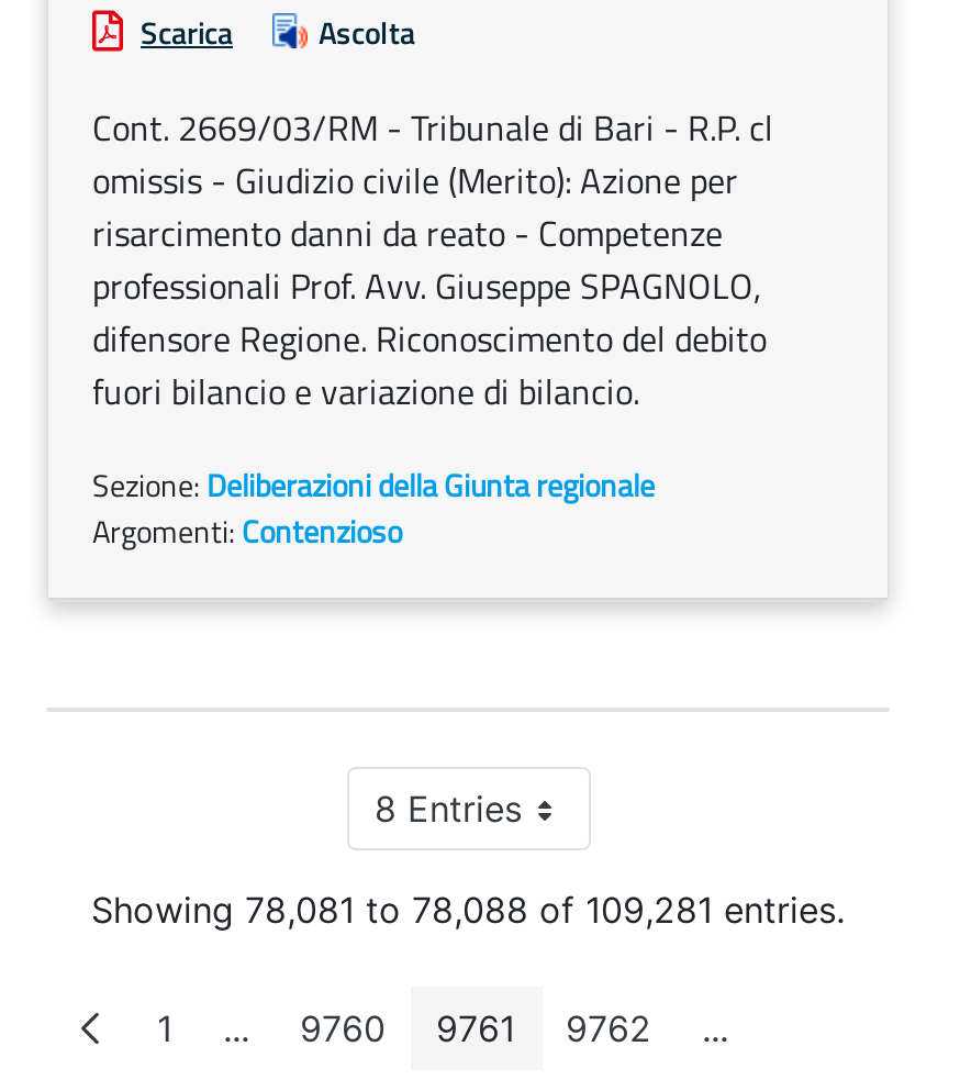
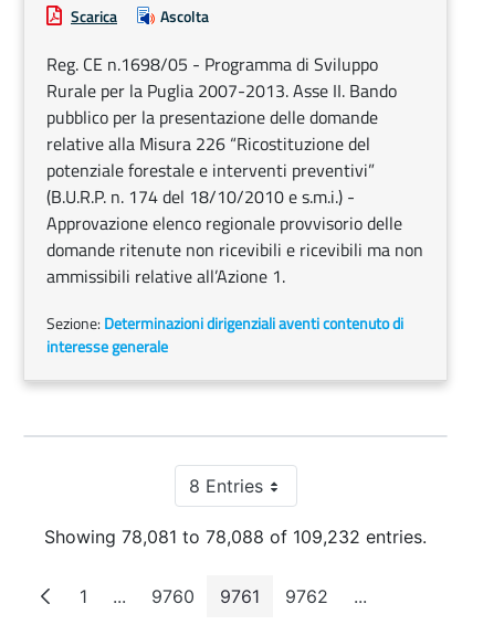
- Cont. 2669/03/RM - Tribunale di Bari - R.P. cl
- omissis - Giudizio civile (Merito): Azione per
- risarcimento danni da reato - Competenze
- professionali Prof. Avv. Giuseppe SPAGNOLO,
- difensore Regione. Riconoscimento del debito
- fuori bilancio e variazione di bilancio.
+ Reg. CE n.1698/05 - Programma di Sviluppo
+ Rurale per la Puglia 2007-2013. Asse II. Bando
+ pubblico per la presentazione delle domande
+ relative alla Misura 226 “Ricostituzione del
+ potenziale forestale e interventi preventivi”
+ (B.U.R.P. n. 174 del 18/10/2010 e s.m.i.) -
+ Approvazione elenco regionale provvisorio delle
+ domande ritenute non ricevibili e ricevibili ma non
+ ammissibili relative all’Azione 1.

- Sezione: Deliberazioni della Giunta regionale
- Argomenti: Contenzioso
+ Sezione: Determinazioni dirigenziali aventi contenuto di
+ interesse generale

- Showing 78,081 to 78,088 of 109,281 entries.
+ Showing 78,081 to 78,088 of 109,232 entries.
